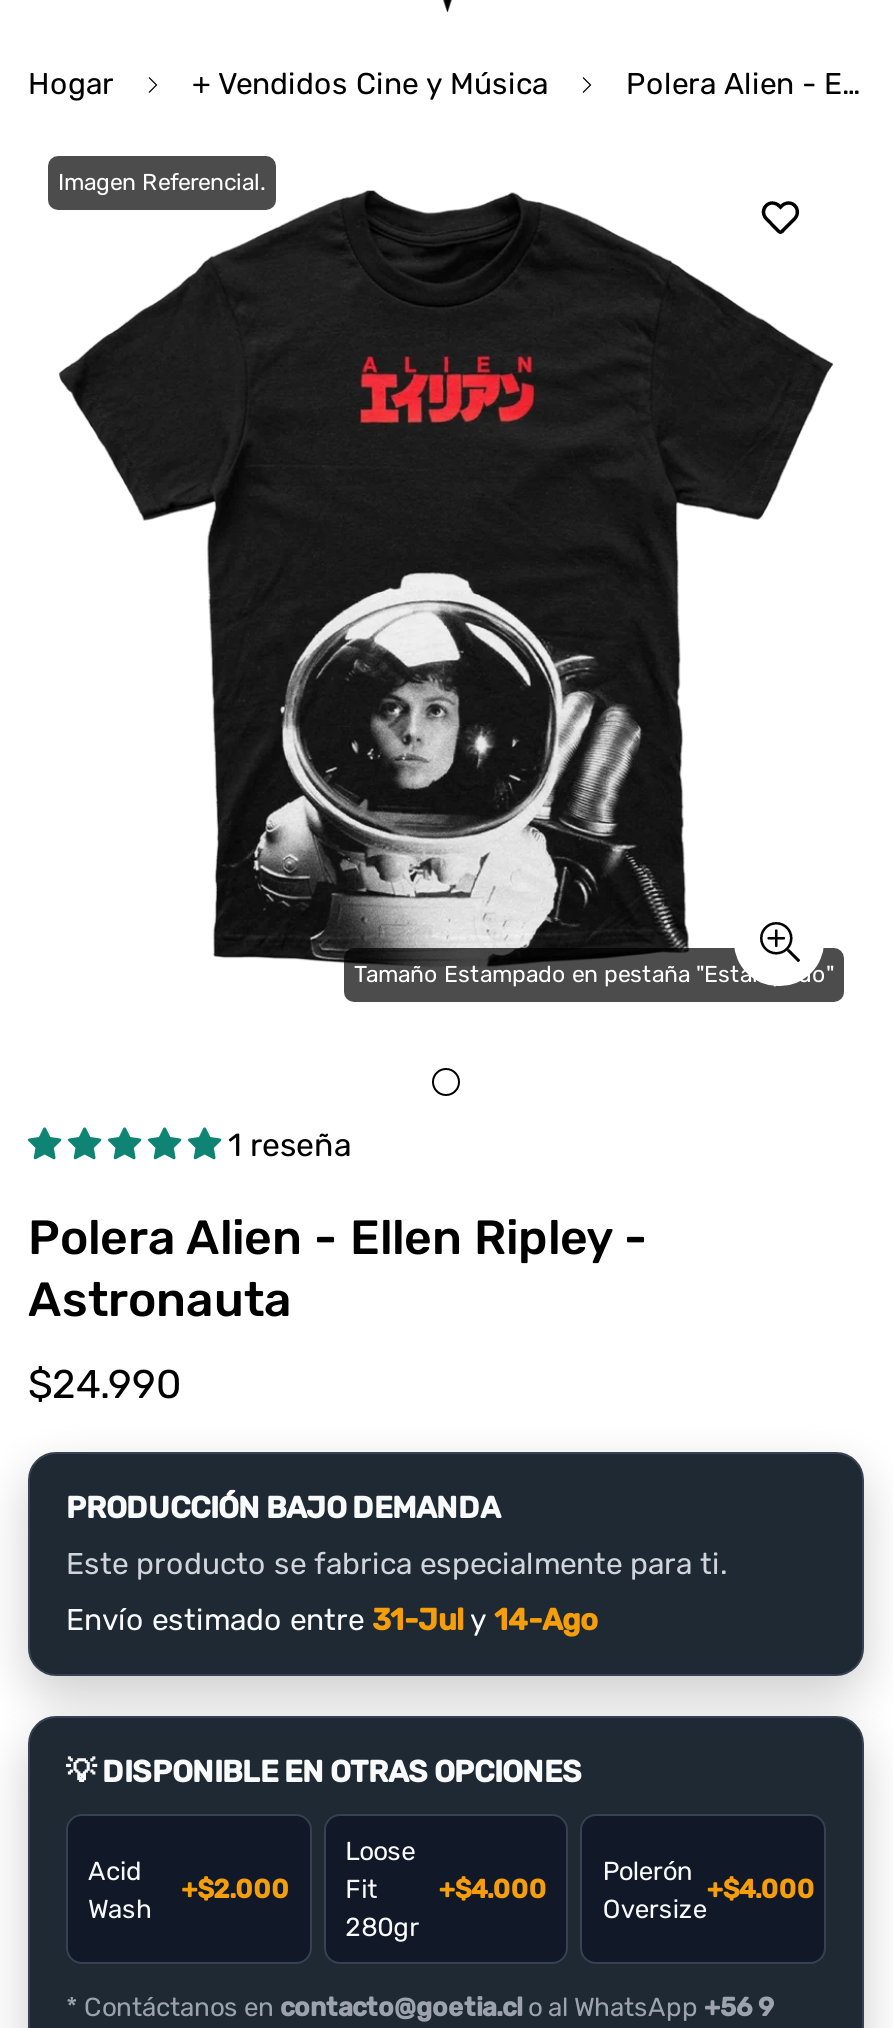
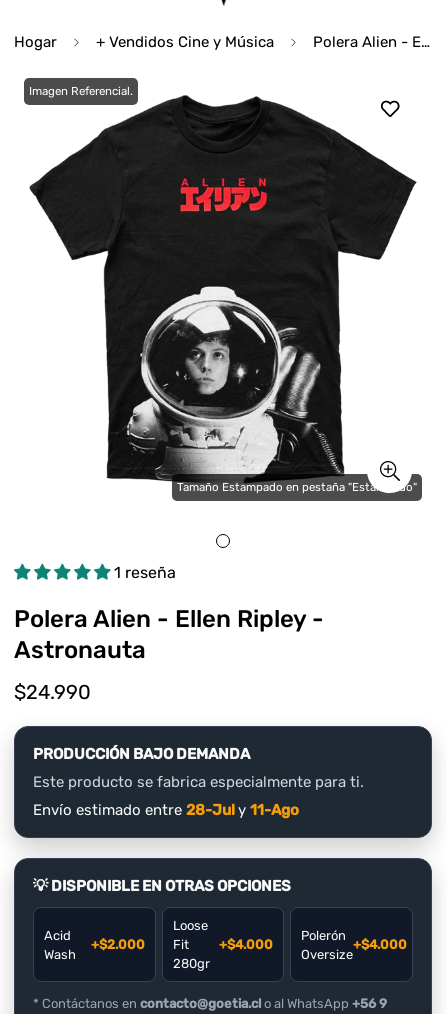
- Envío estimado entre 31-Jul y 14-Ago
+ Envío estimado entre 28-Jul y 11-Ago
